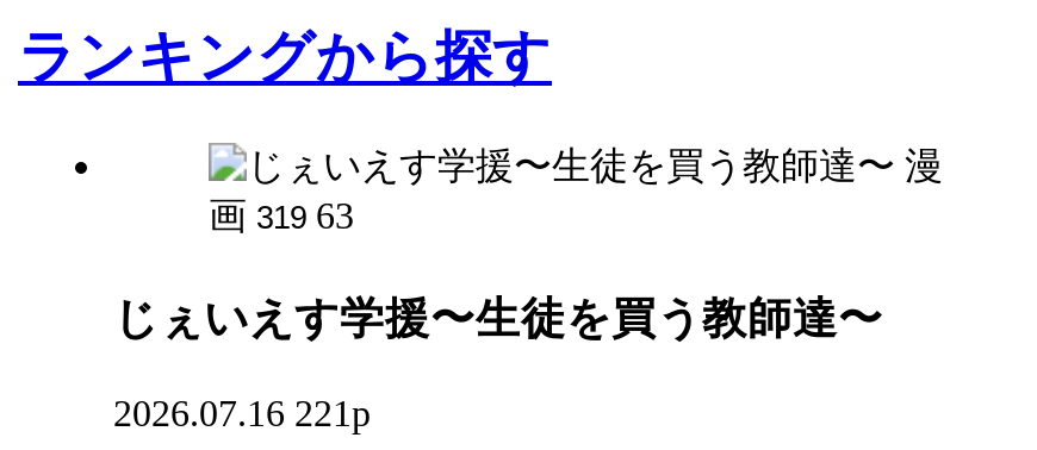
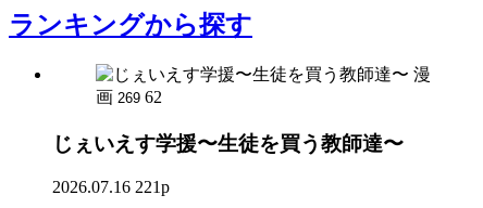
- 画 319 63
+ 画 269 62
